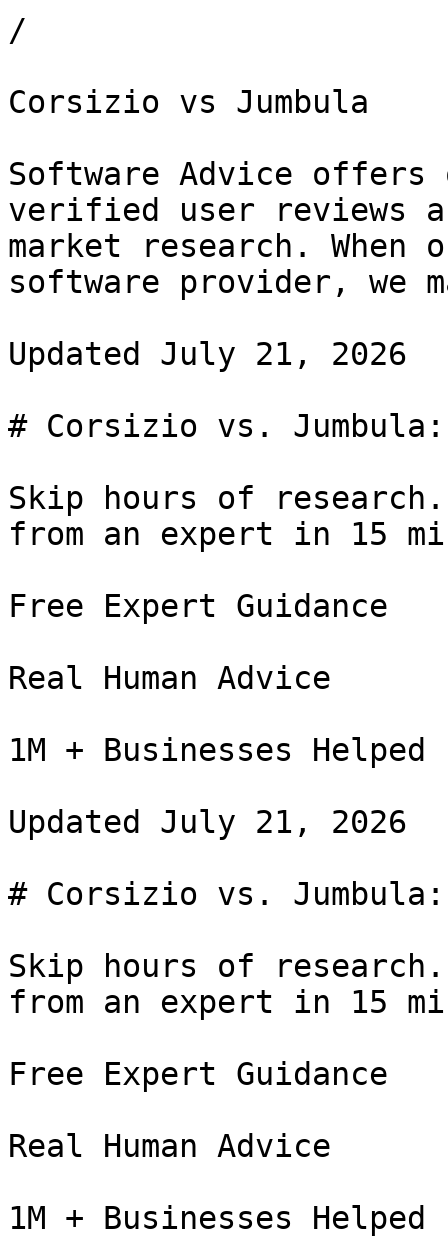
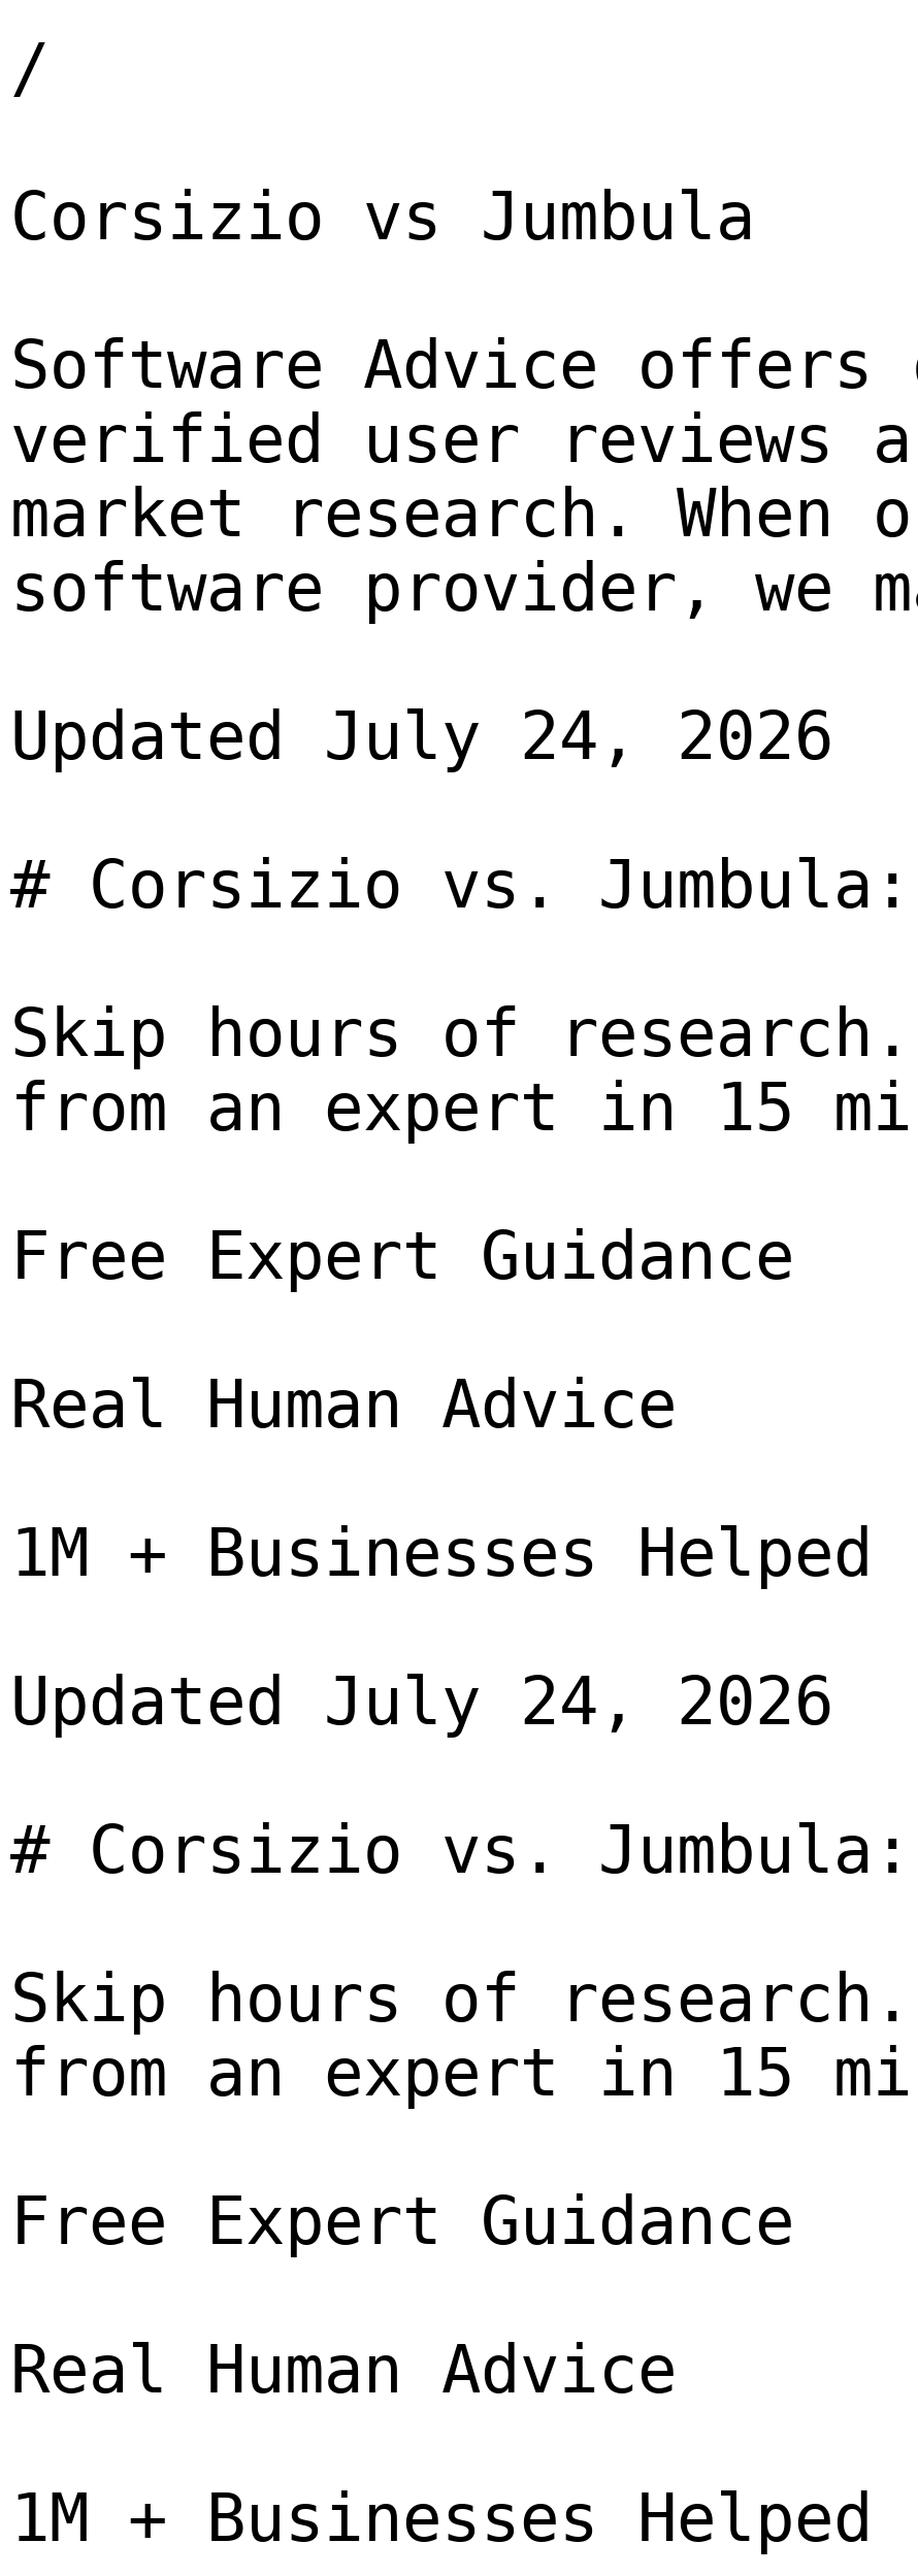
- Updated July 21, 2026
+ Updated July 24, 2026

- Updated July 21, 2026
+ Updated July 24, 2026
